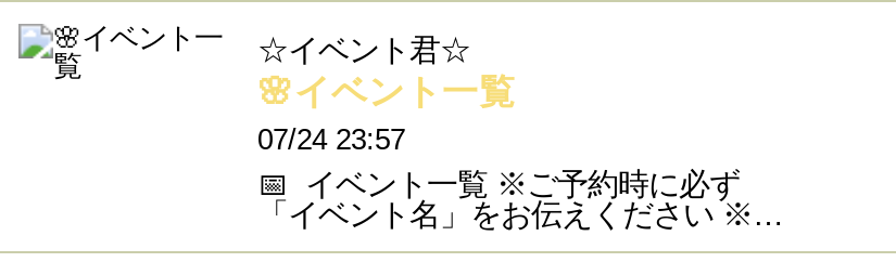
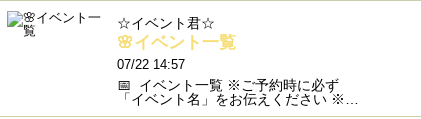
- 07/24 23:57
+ 07/22 14:57
